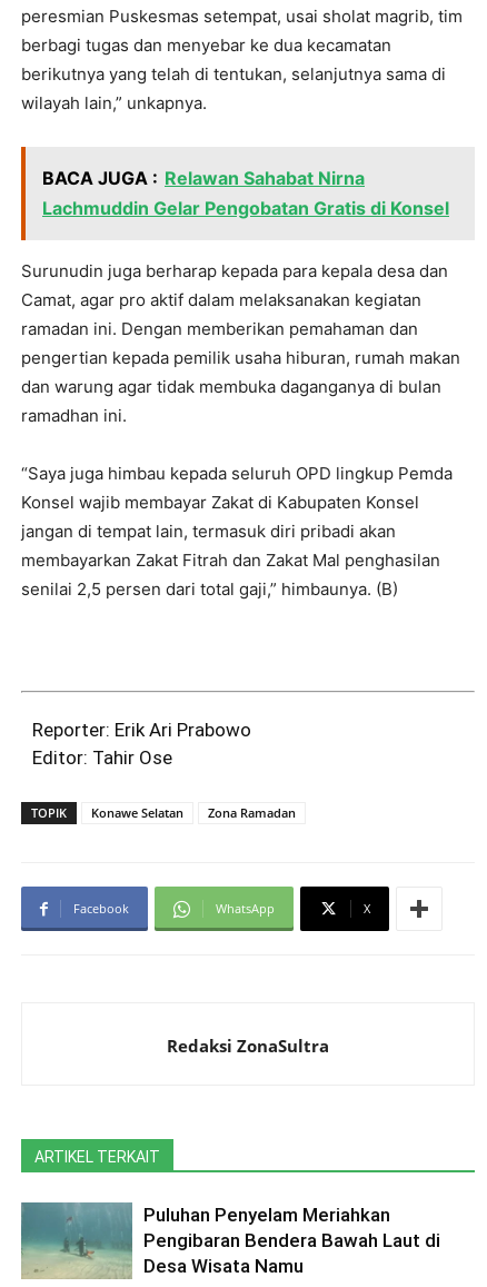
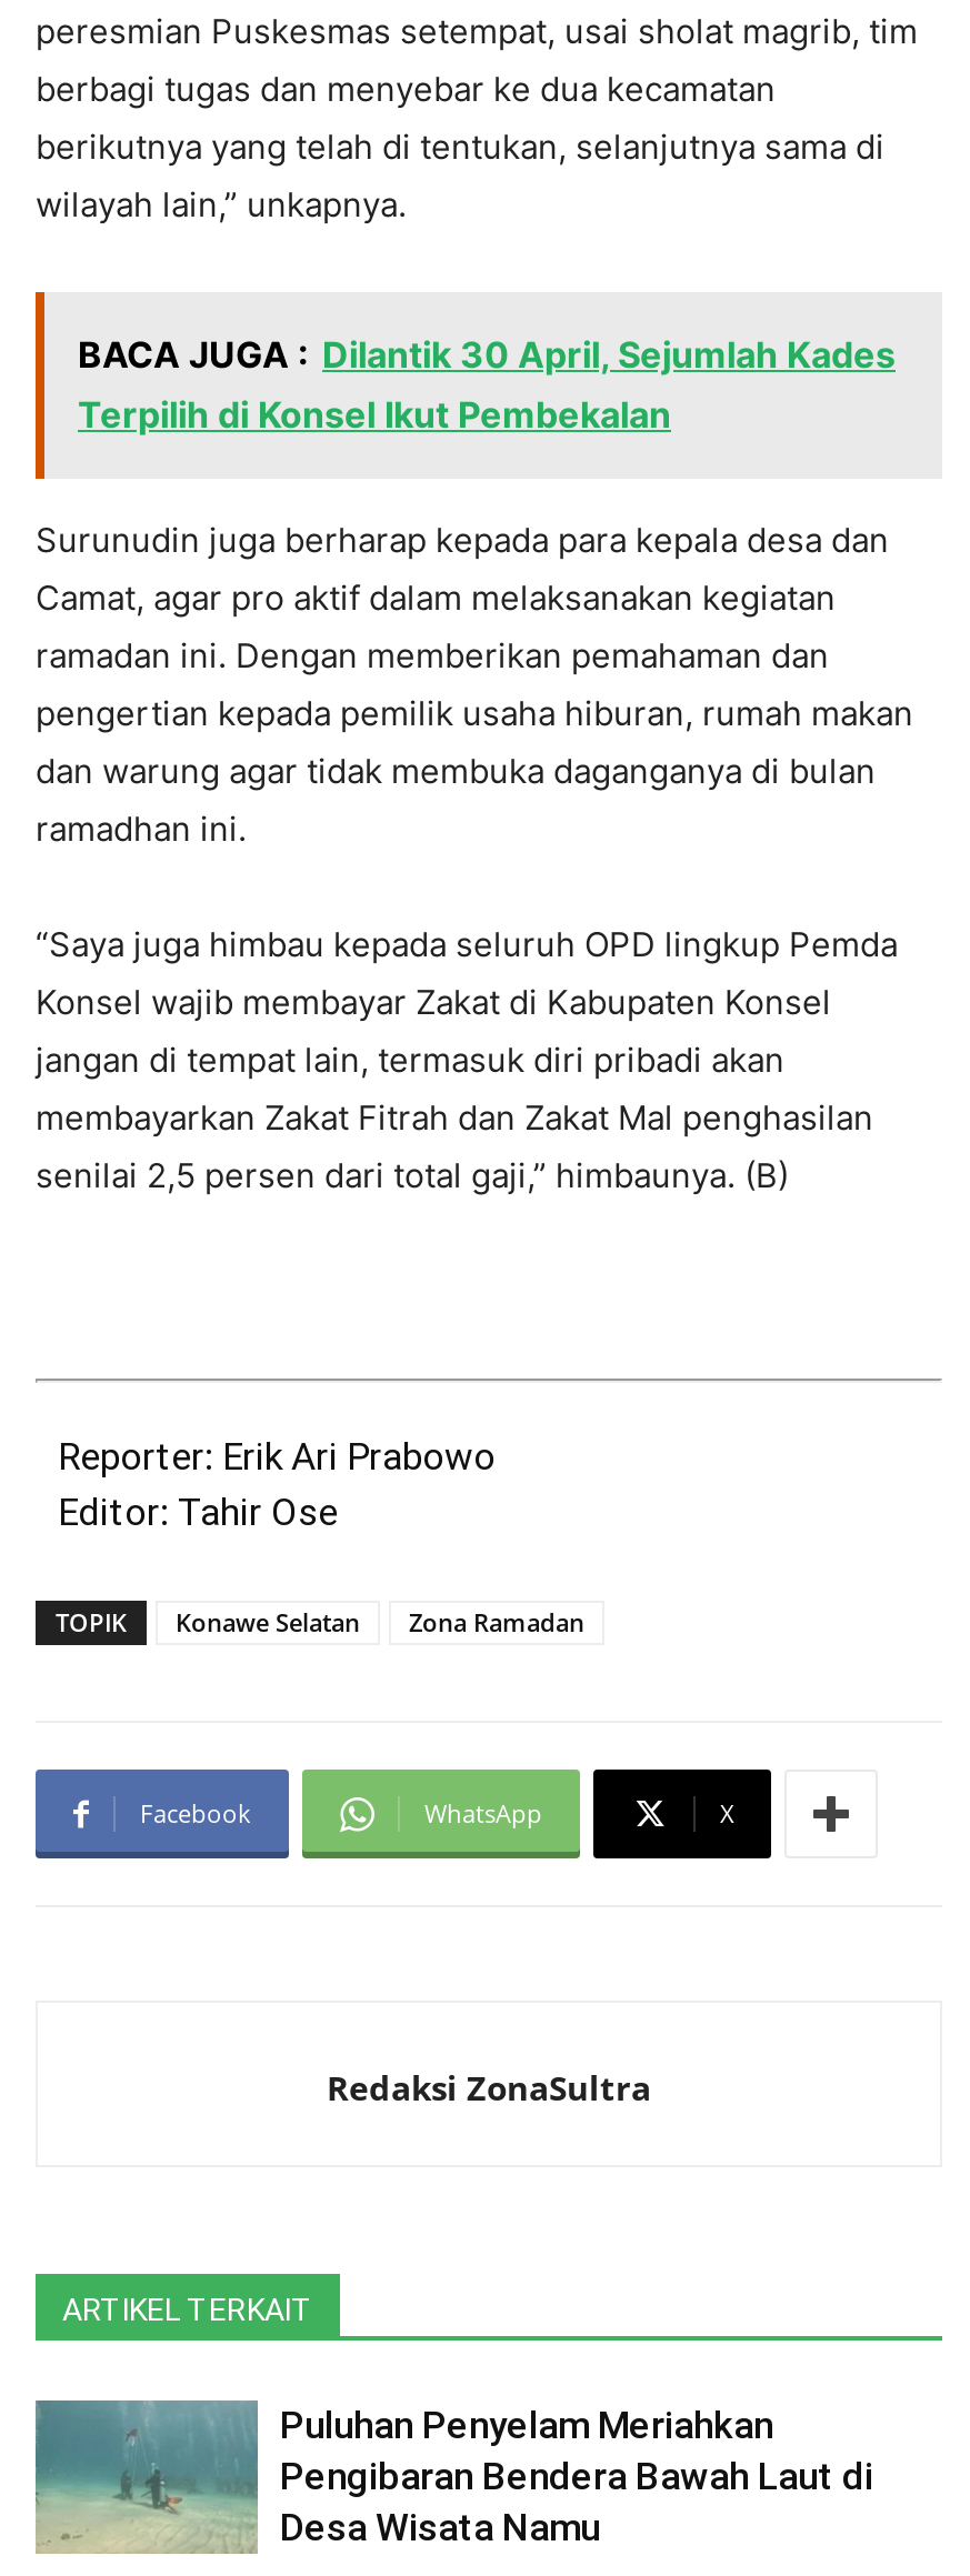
- BACA JUGA : Relawan Sahabat Nirna
- Lachmuddin Gelar Pengobatan Gratis di Konsel
+ BACA JUGA : Dilantik 30 April, Sejumlah Kades
+ Terpilih di Konsel Ikut Pembekalan
